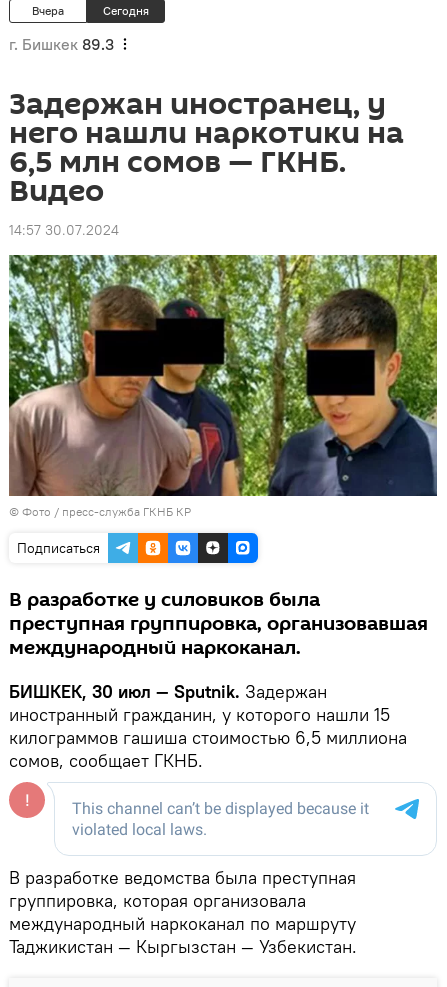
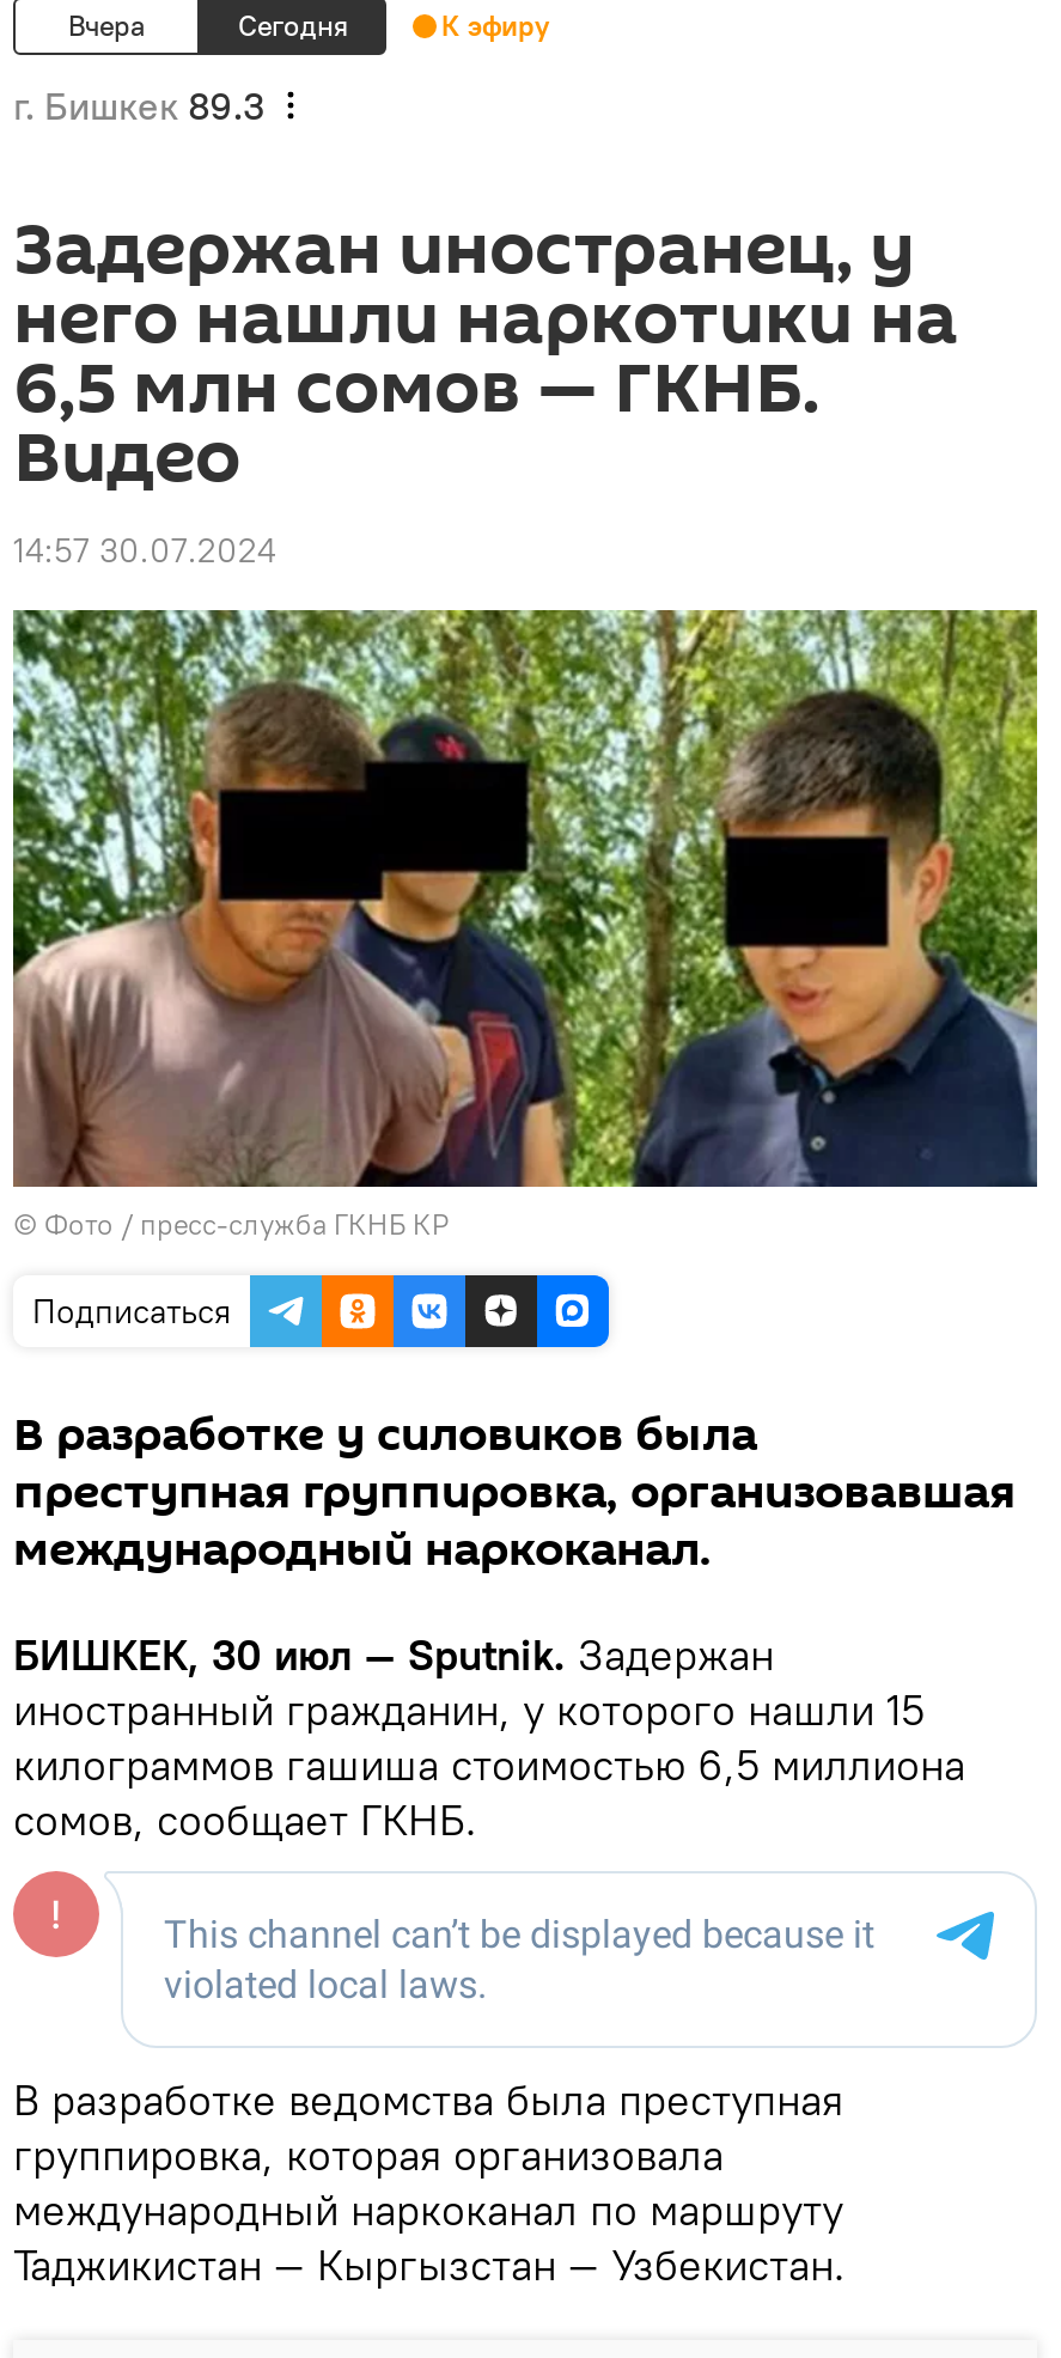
+ К эфиру
